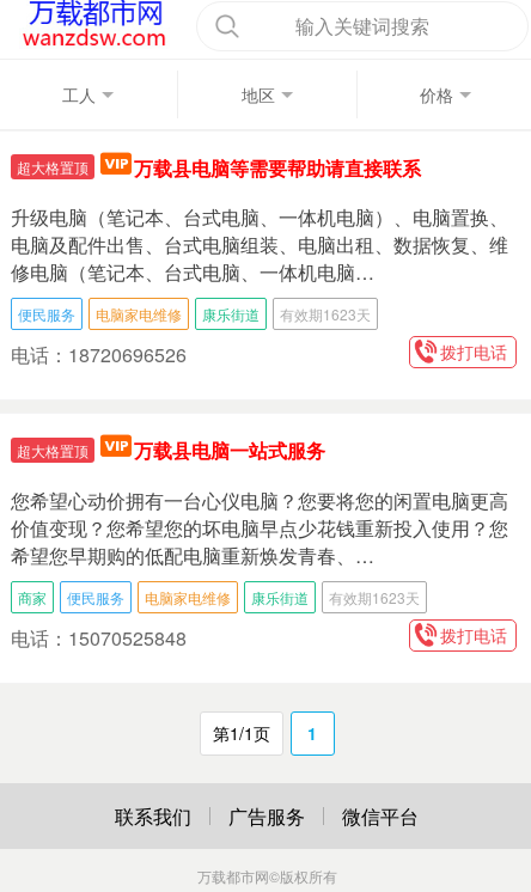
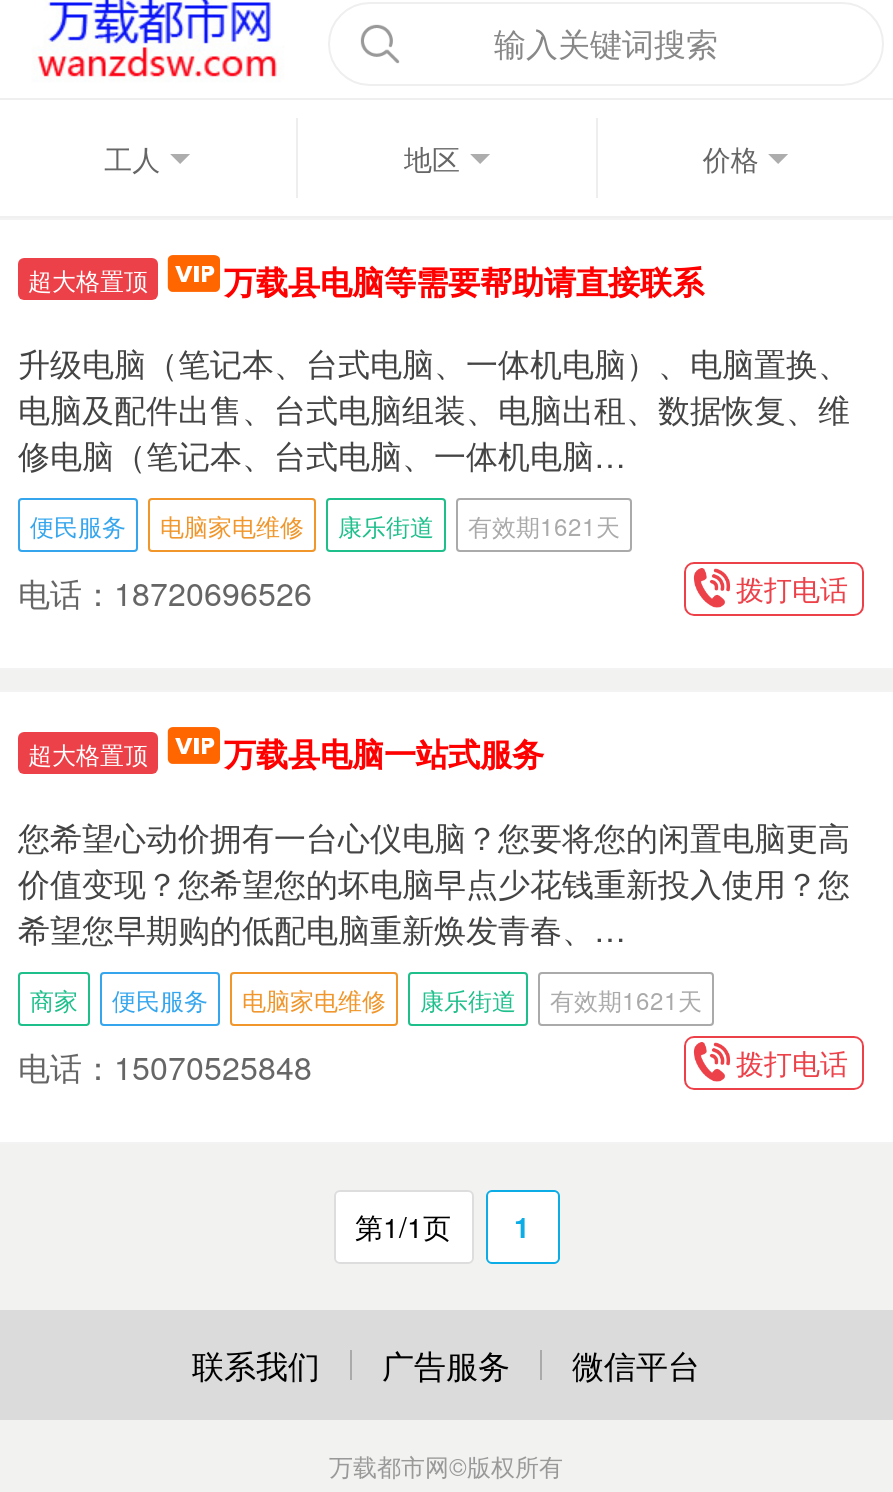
- 便民服务 电脑家电维修 康乐街道 有效期1623天
+ 便民服务 电脑家电维修 康乐街道 有效期1621天

- 商家 便民服务 电脑家电维修 康乐街道 有效期1623天
+ 商家 便民服务 电脑家电维修 康乐街道 有效期1621天
